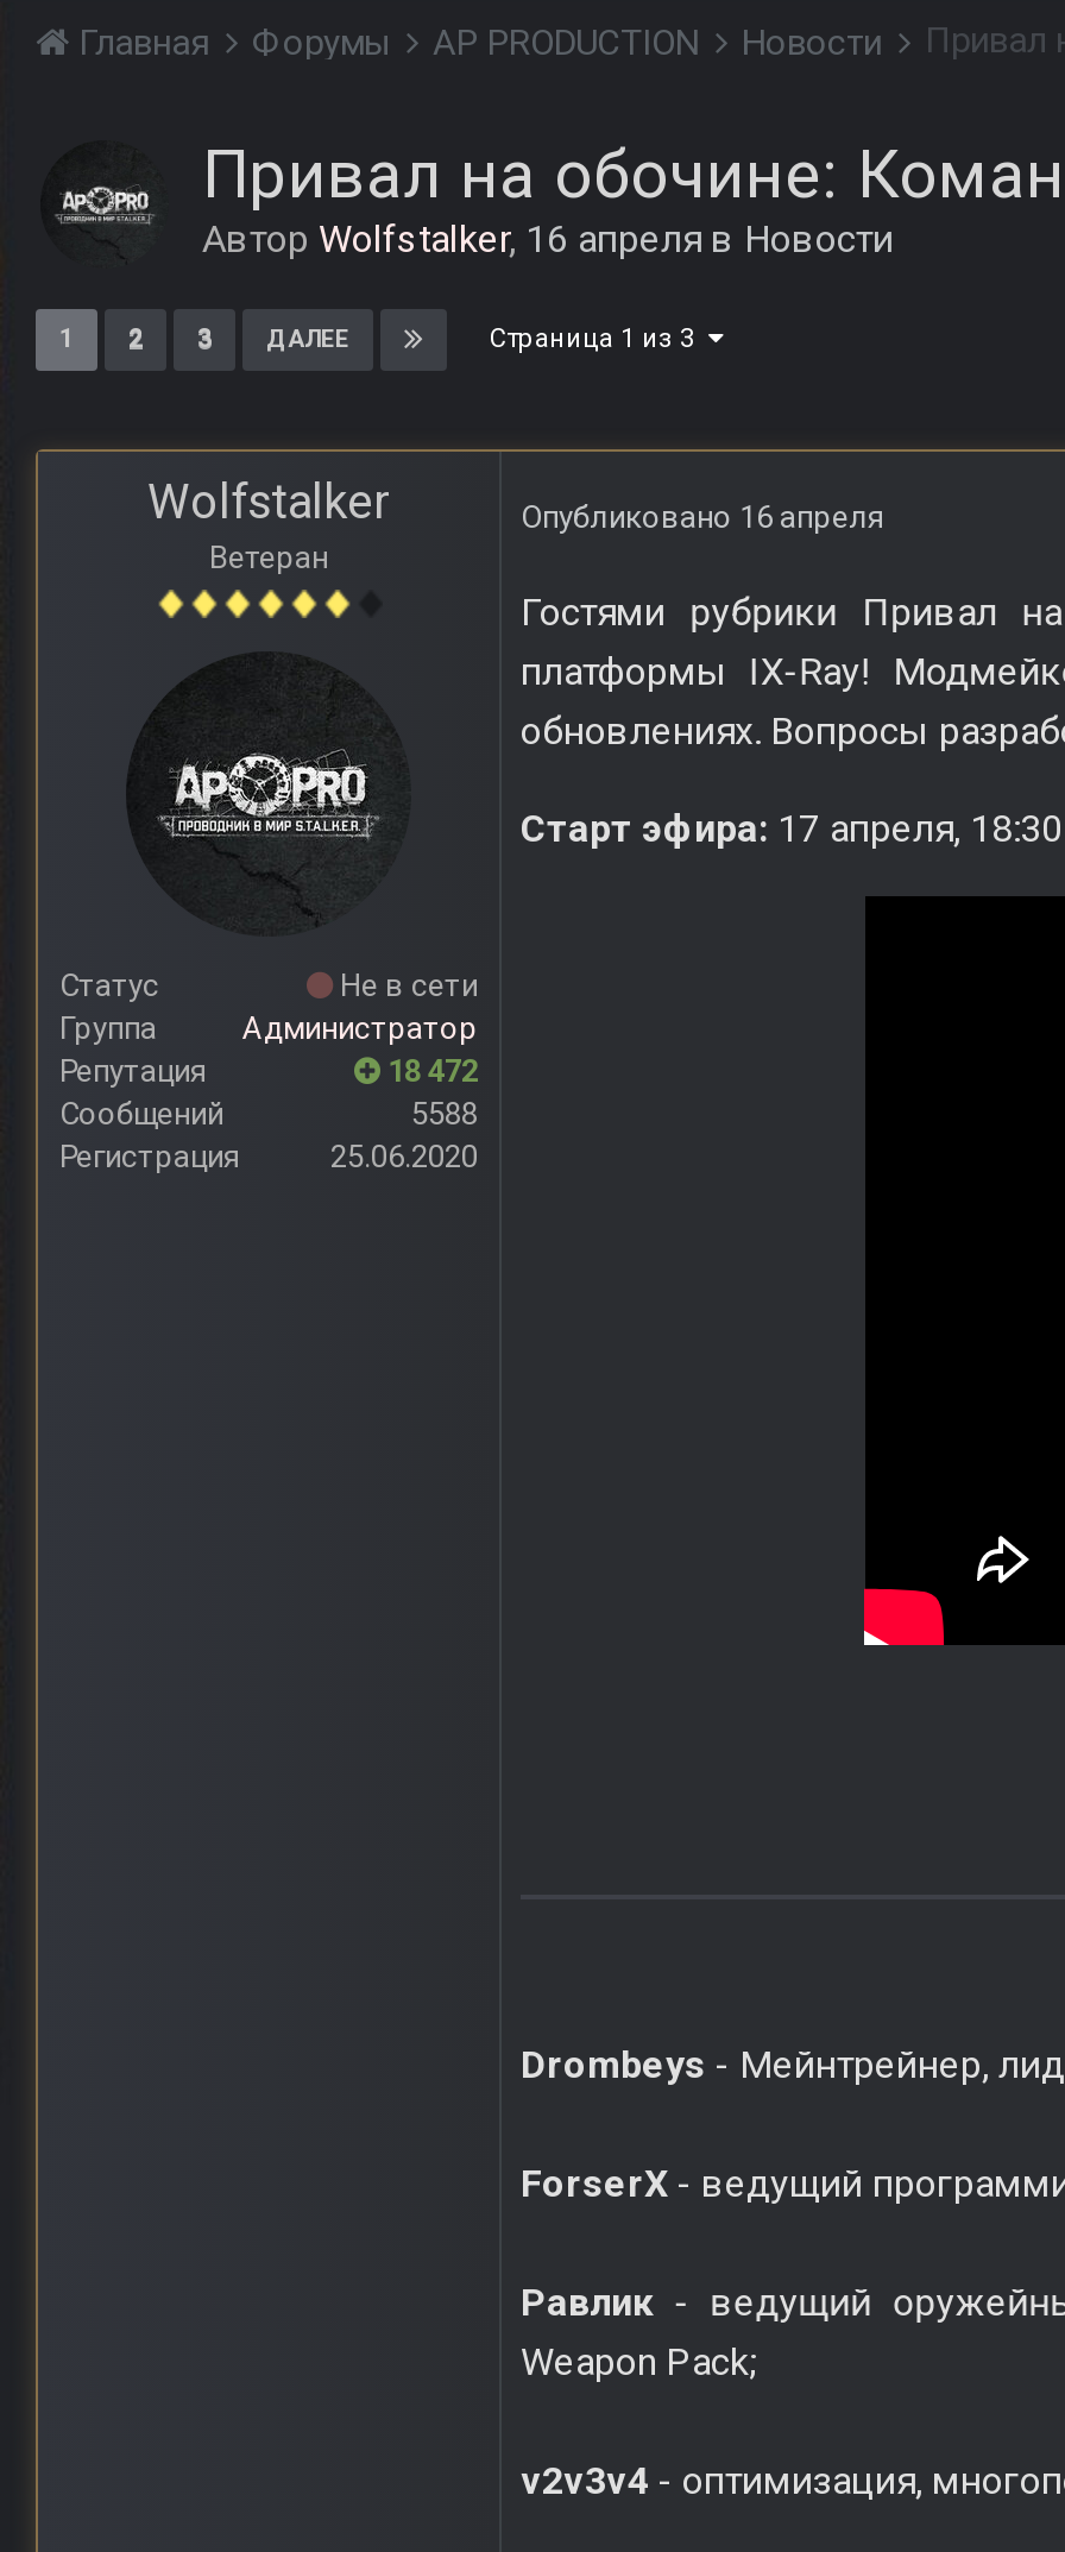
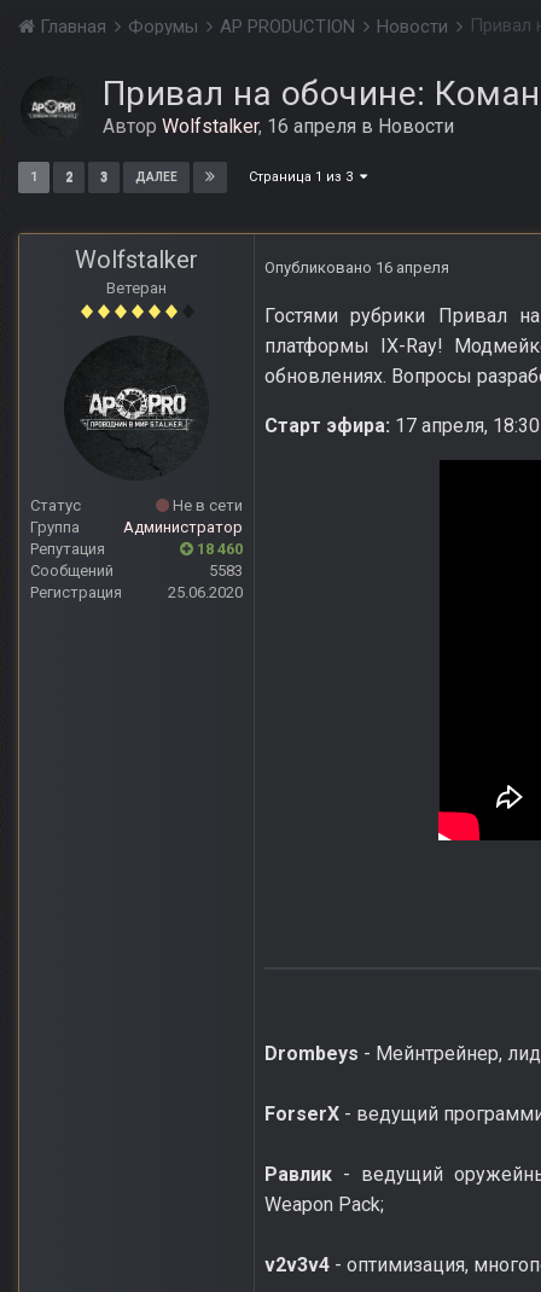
- 18 472
+ 18 460

- 5588
+ 5583
